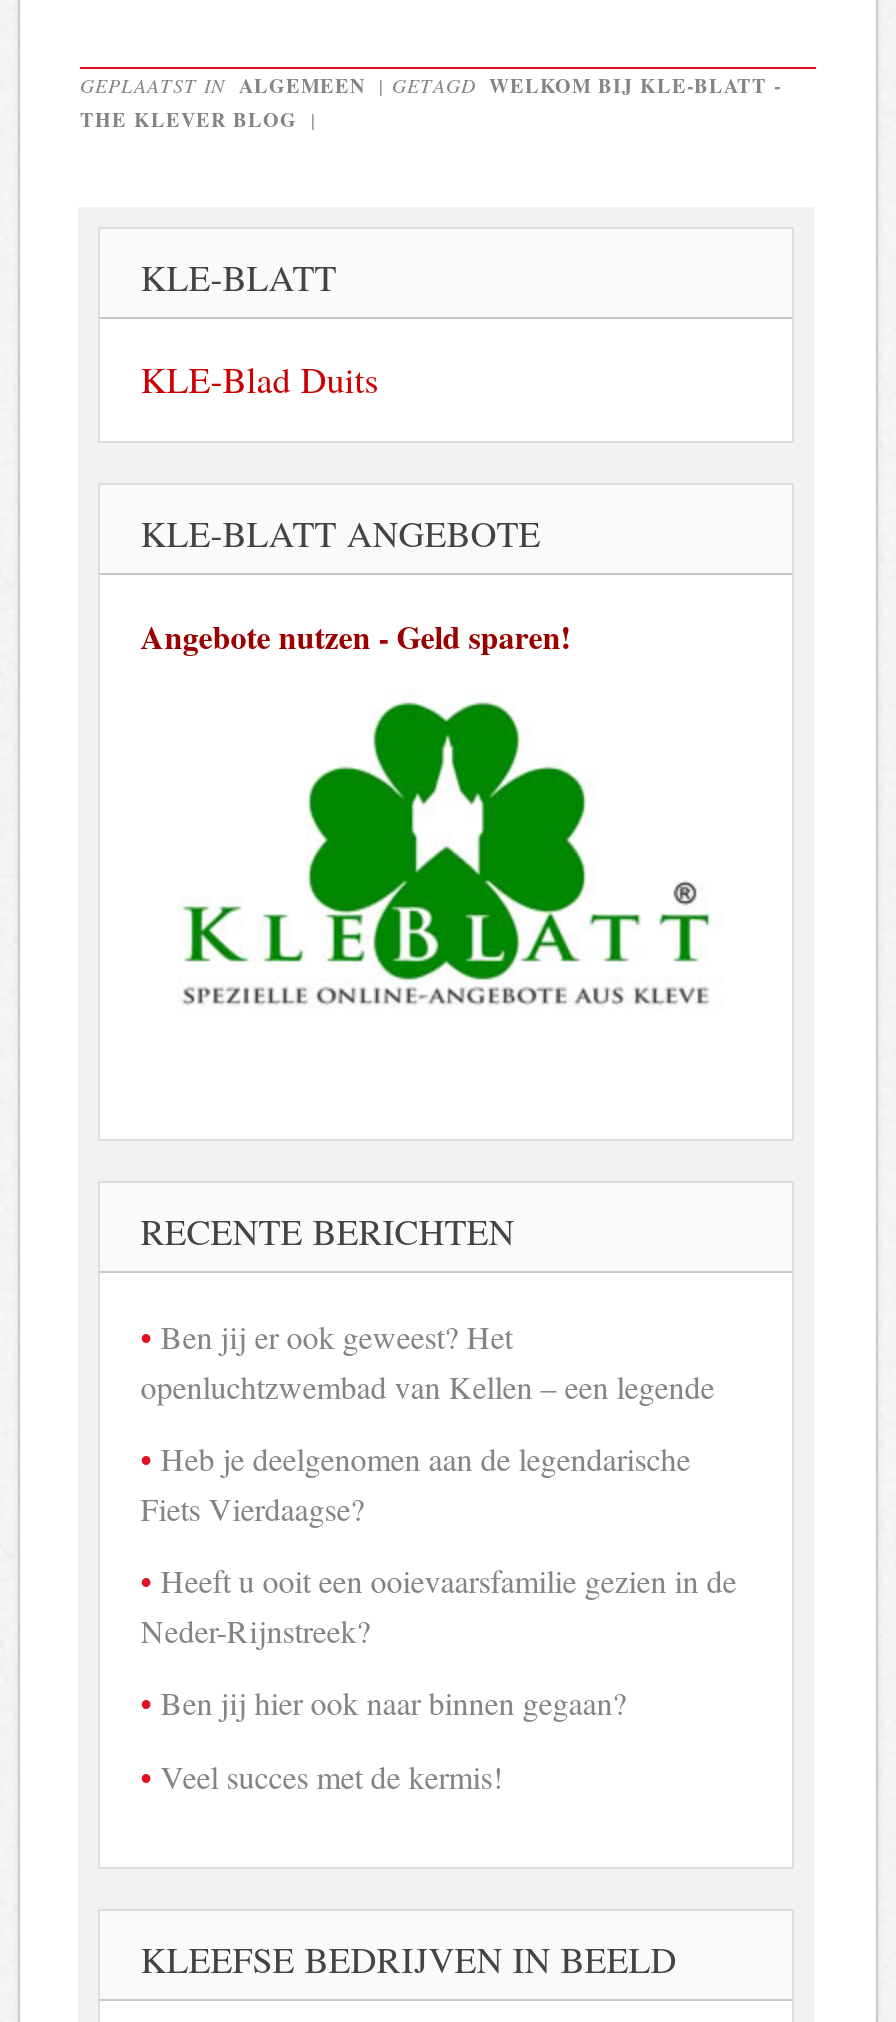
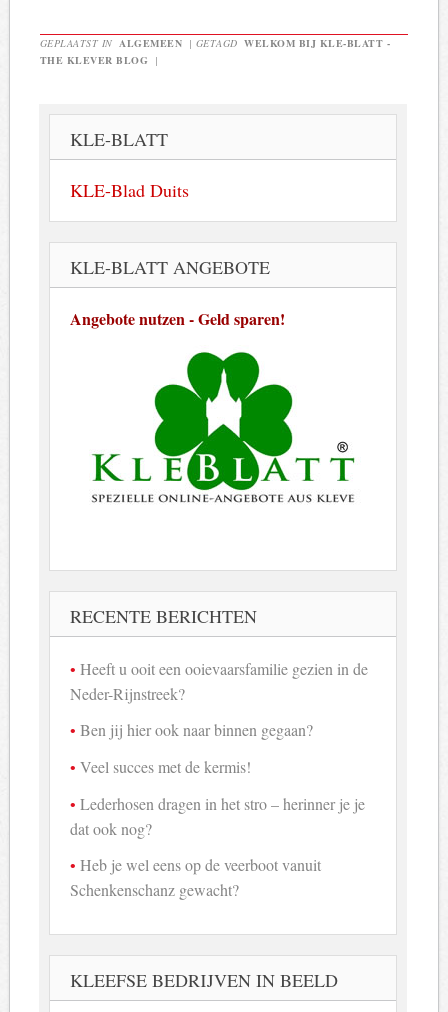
- Ben jij er ook geweest? Het
- openluchtzwembad van Kellen – een legende
- Heb je deelgenomen aan de legendarische
- Fiets Vierdaagse?

moved up: Heeft u ooit een ooievaarsfamilie gezien in de | Neder-Rijnstreek? | Ben jij hier ook naar binnen gegaan? | Veel succes met de kermis!

+ Lederhosen dragen in het stro – herinner je je
+ dat ook nog?
+ Heb je wel eens op de veerboot vanuit
+ Schenkenschanz gewacht?
